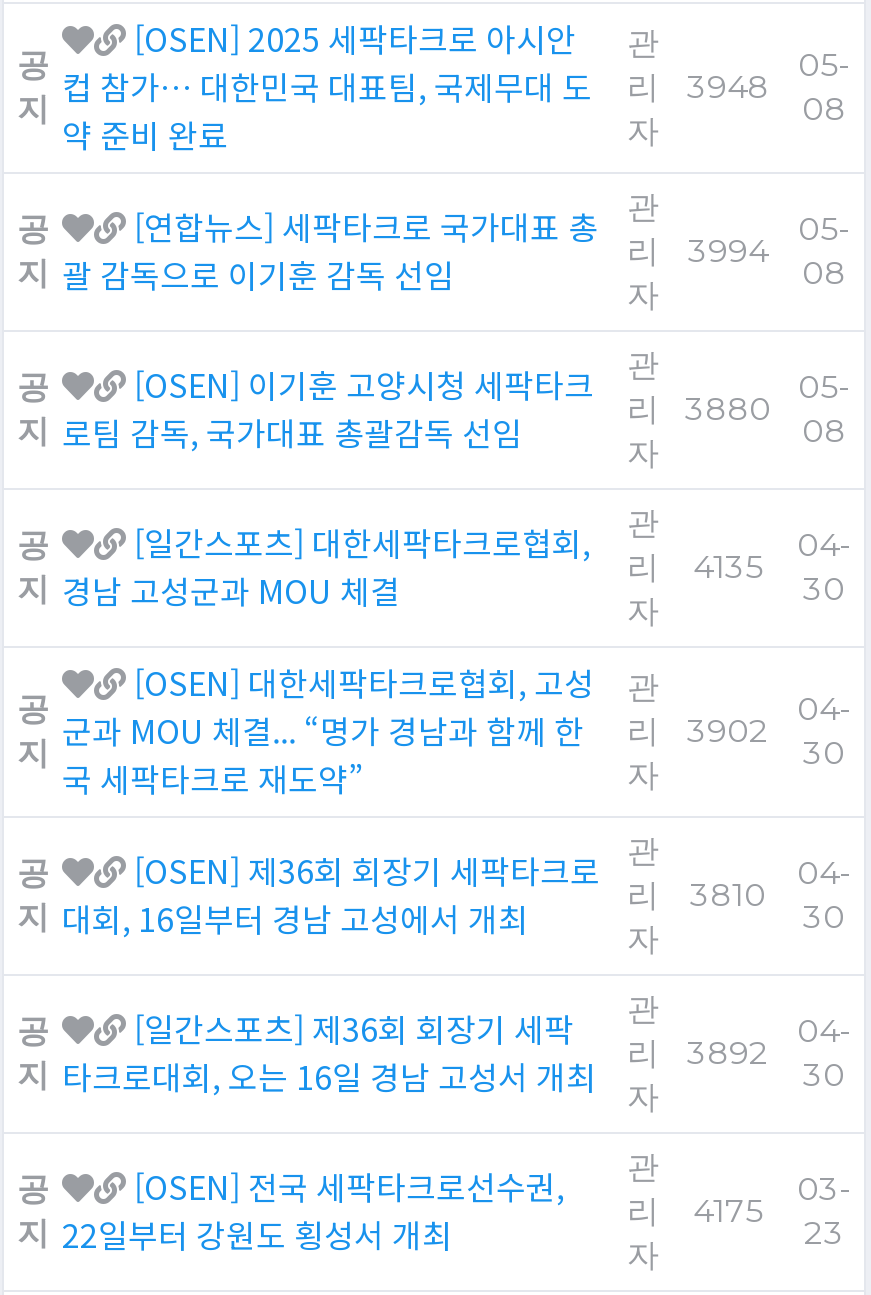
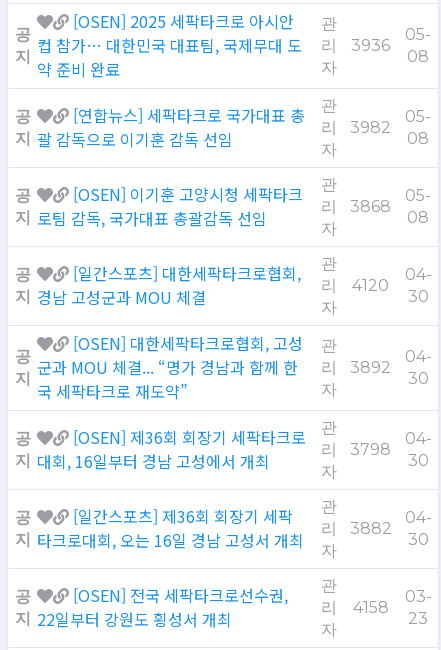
- 공 지 컵 참가… 대한민국 대표팀, 국제무대 도 리 3948
+ 공 지 컵 참가… 대한민국 대표팀, 국제무대 도 리 3936

- 리 3994
+ 리 3982

- 리 3880
+ 리 3868

- 리 4135
+ 리 4120

- 공 지 군과 MOU 체결... “명가 경남과 함께 한 리 3902
+ 공 지 군과 MOU 체결... “명가 경남과 함께 한 리 3892

- 리 3810
+ 리 3798

- 지 타크로대회, 오는 16일 경남 고성서 개최 리 자 3892
+ 지 타크로대회, 오는 16일 경남 고성서 개최 리 자 3882

- 리 4175
+ 리 4158
